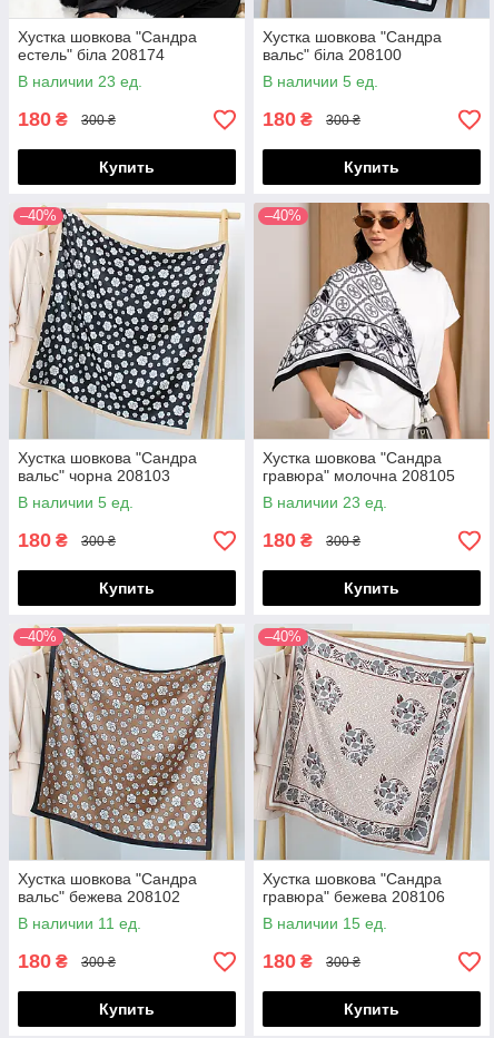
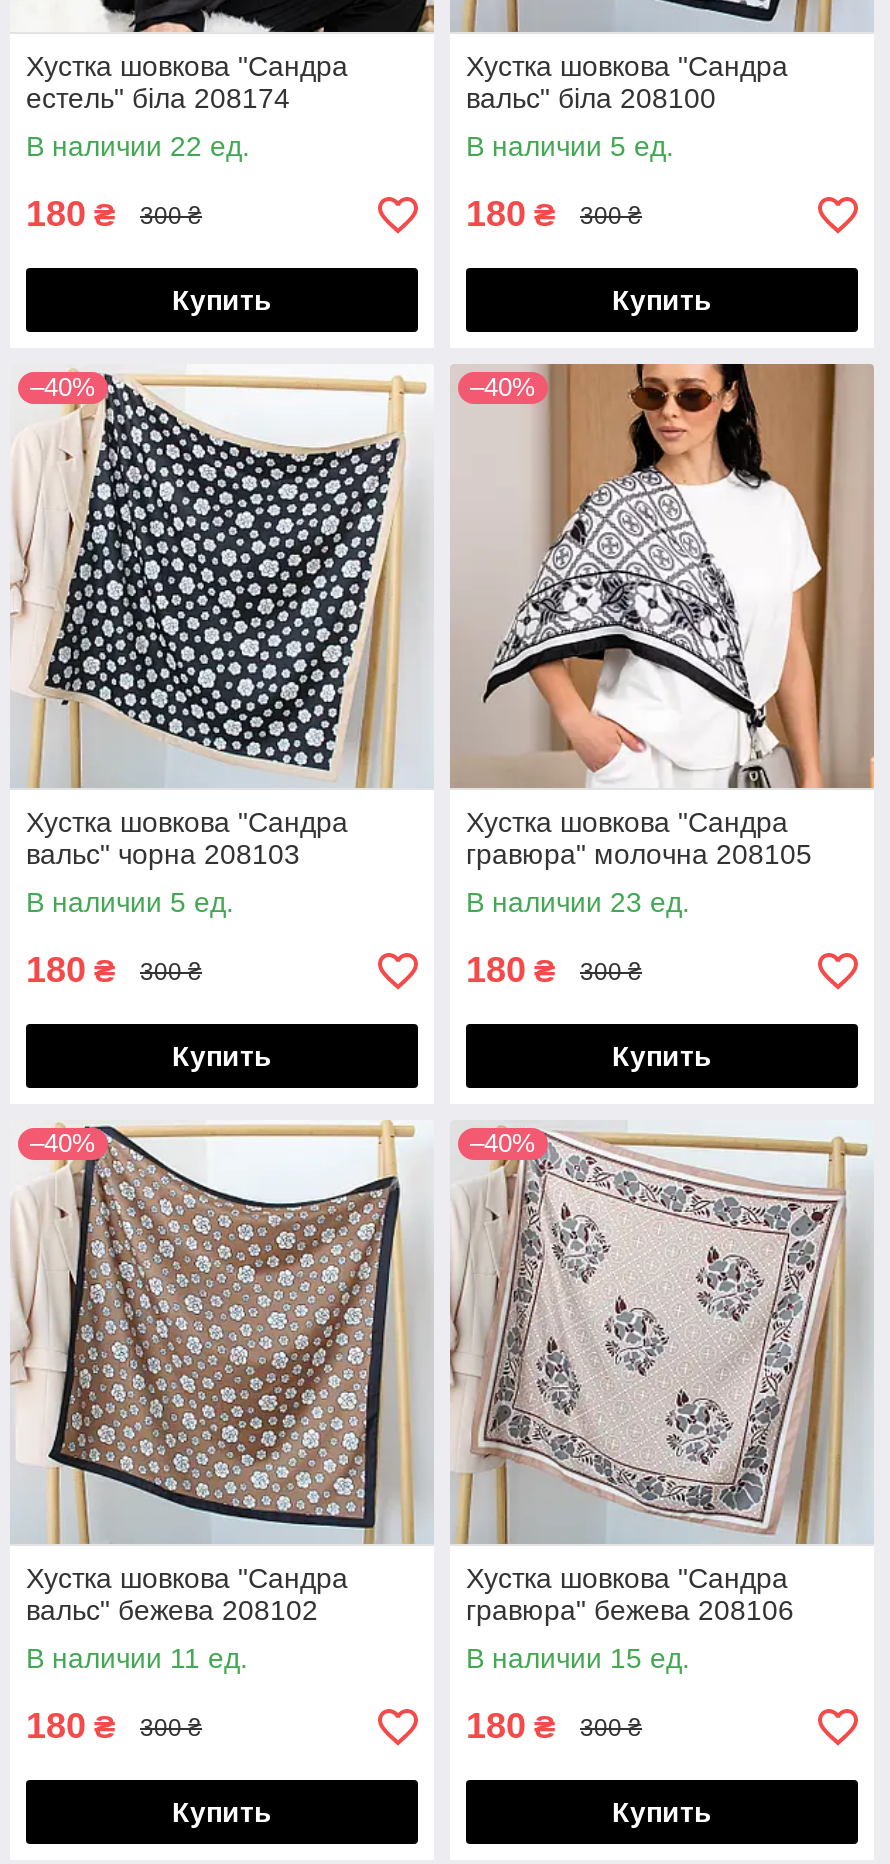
- В наличии 23 ед.
+ В наличии 22 ед.
